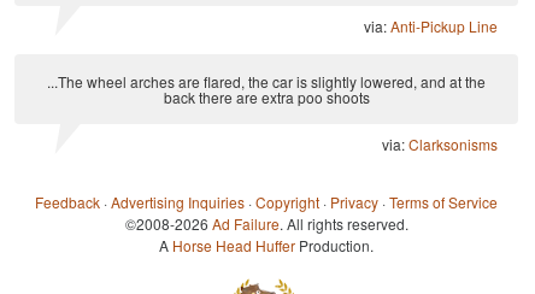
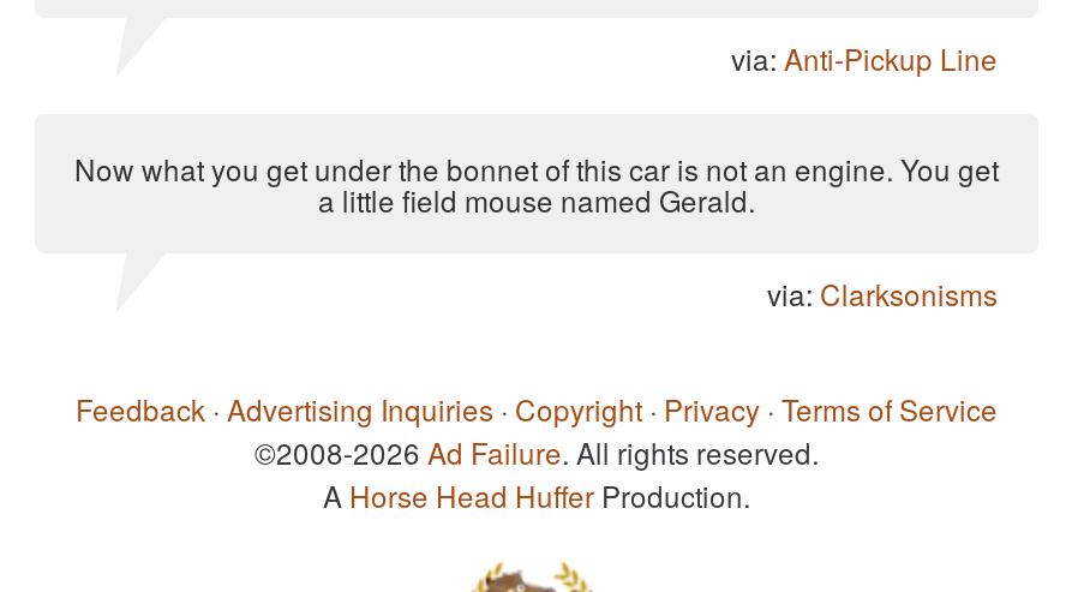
- ...The wheel arches are flared, the car is slightly lowered, and at the
- back there are extra poo shoots
+ Now what you get under the bonnet of this car is not an engine. You get
+ a little field mouse named Gerald.
